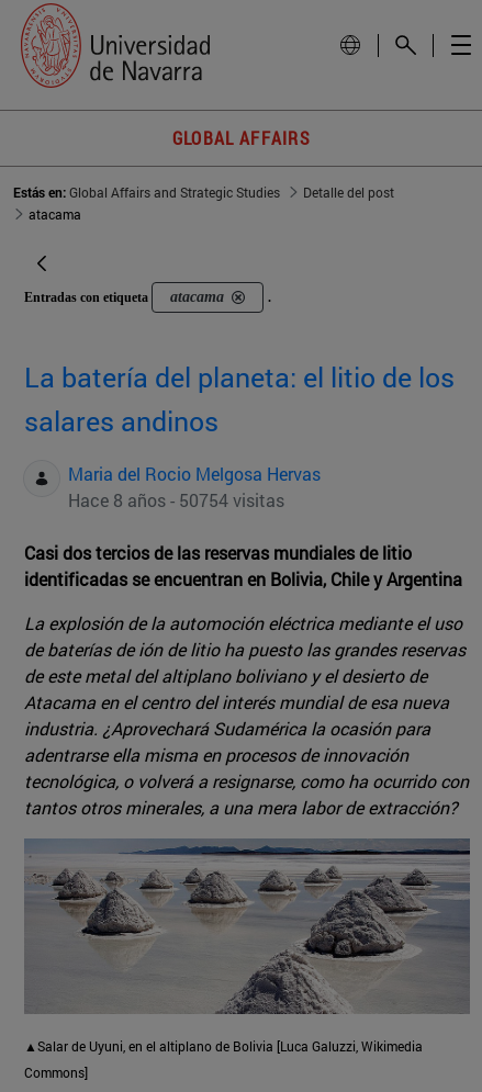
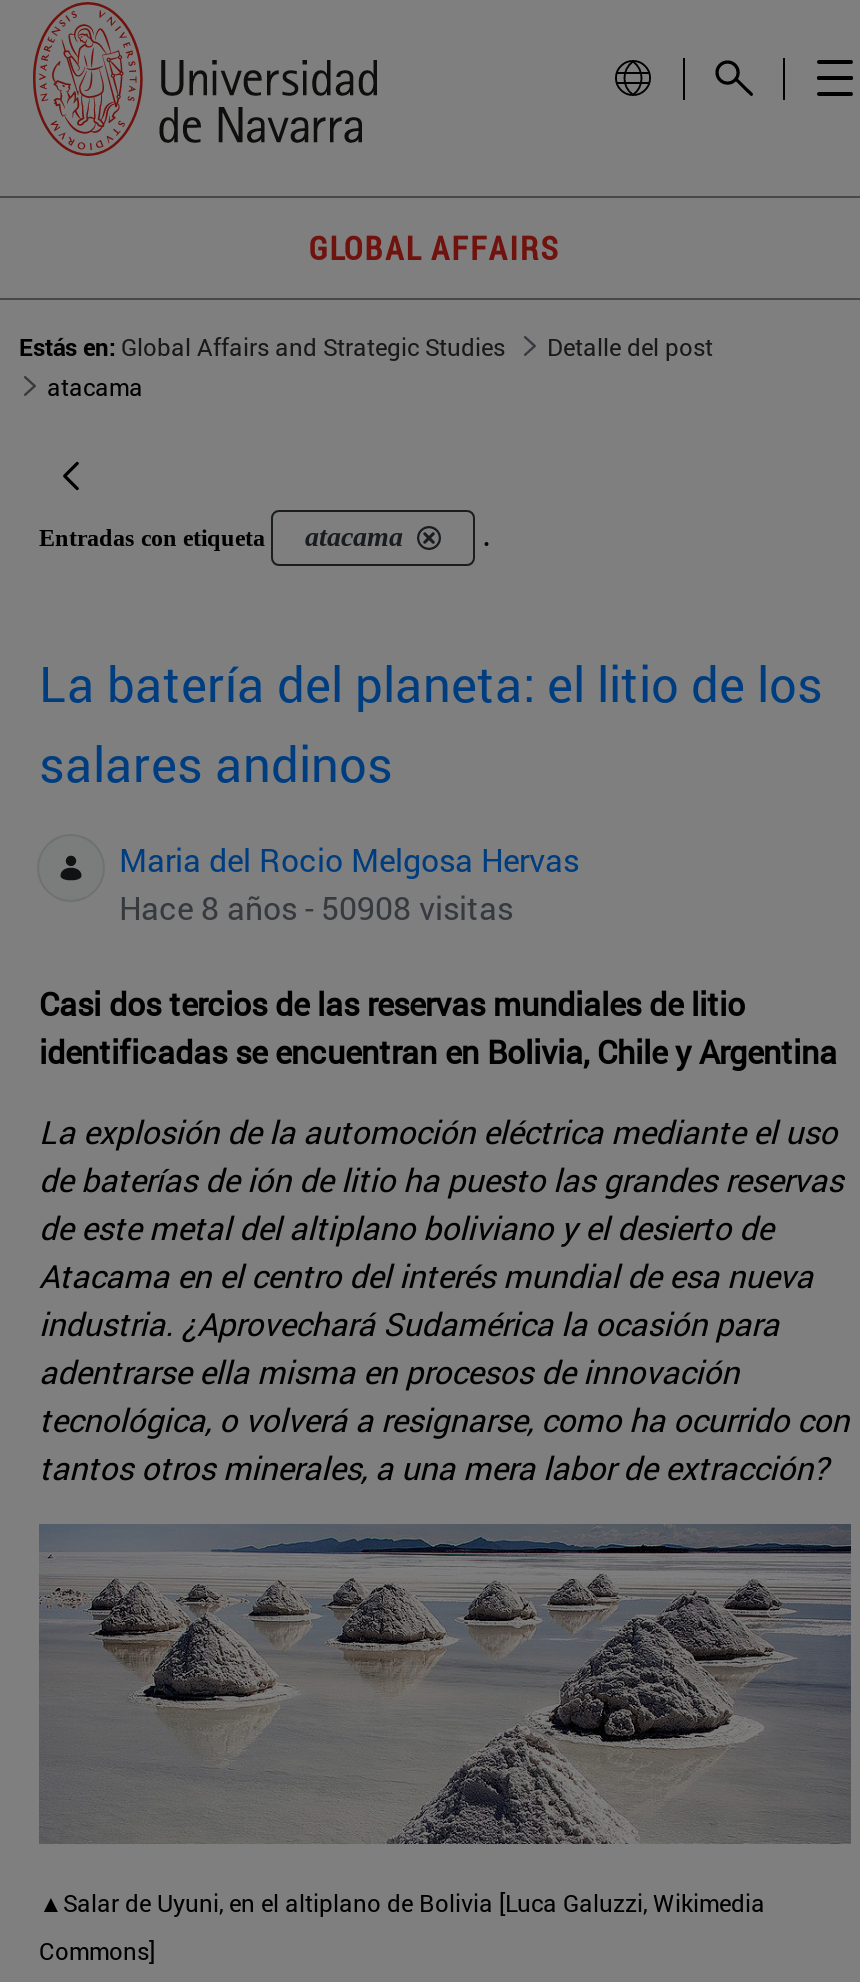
- Hace 8 años - 50754 visitas
+ Hace 8 años - 50908 visitas
